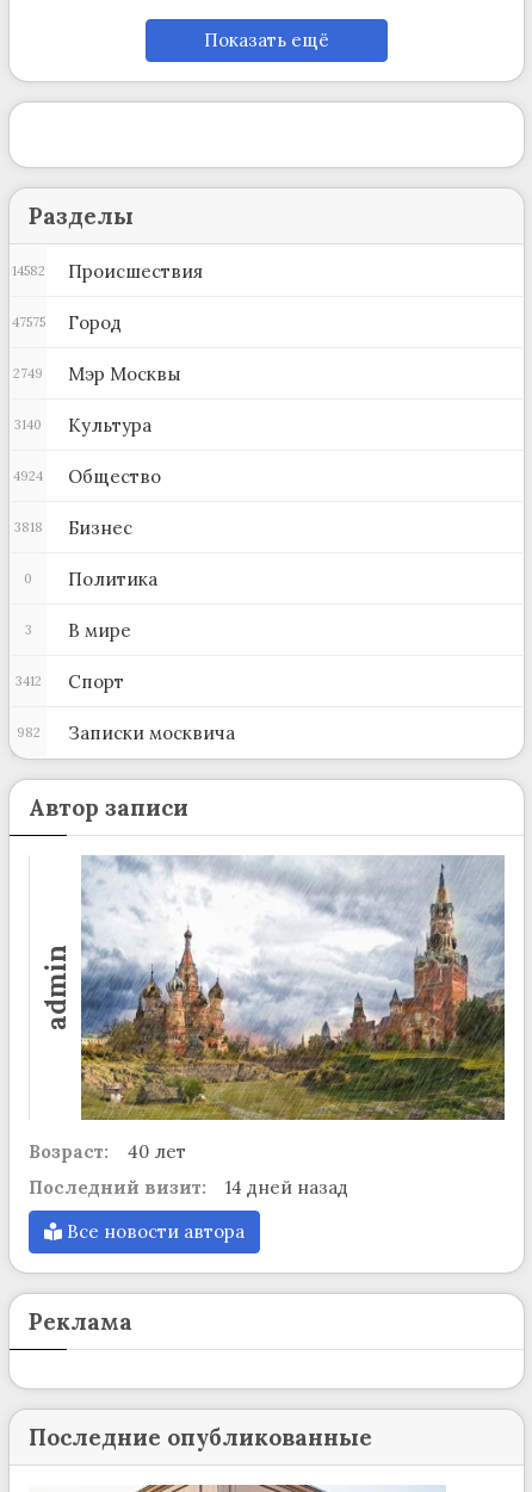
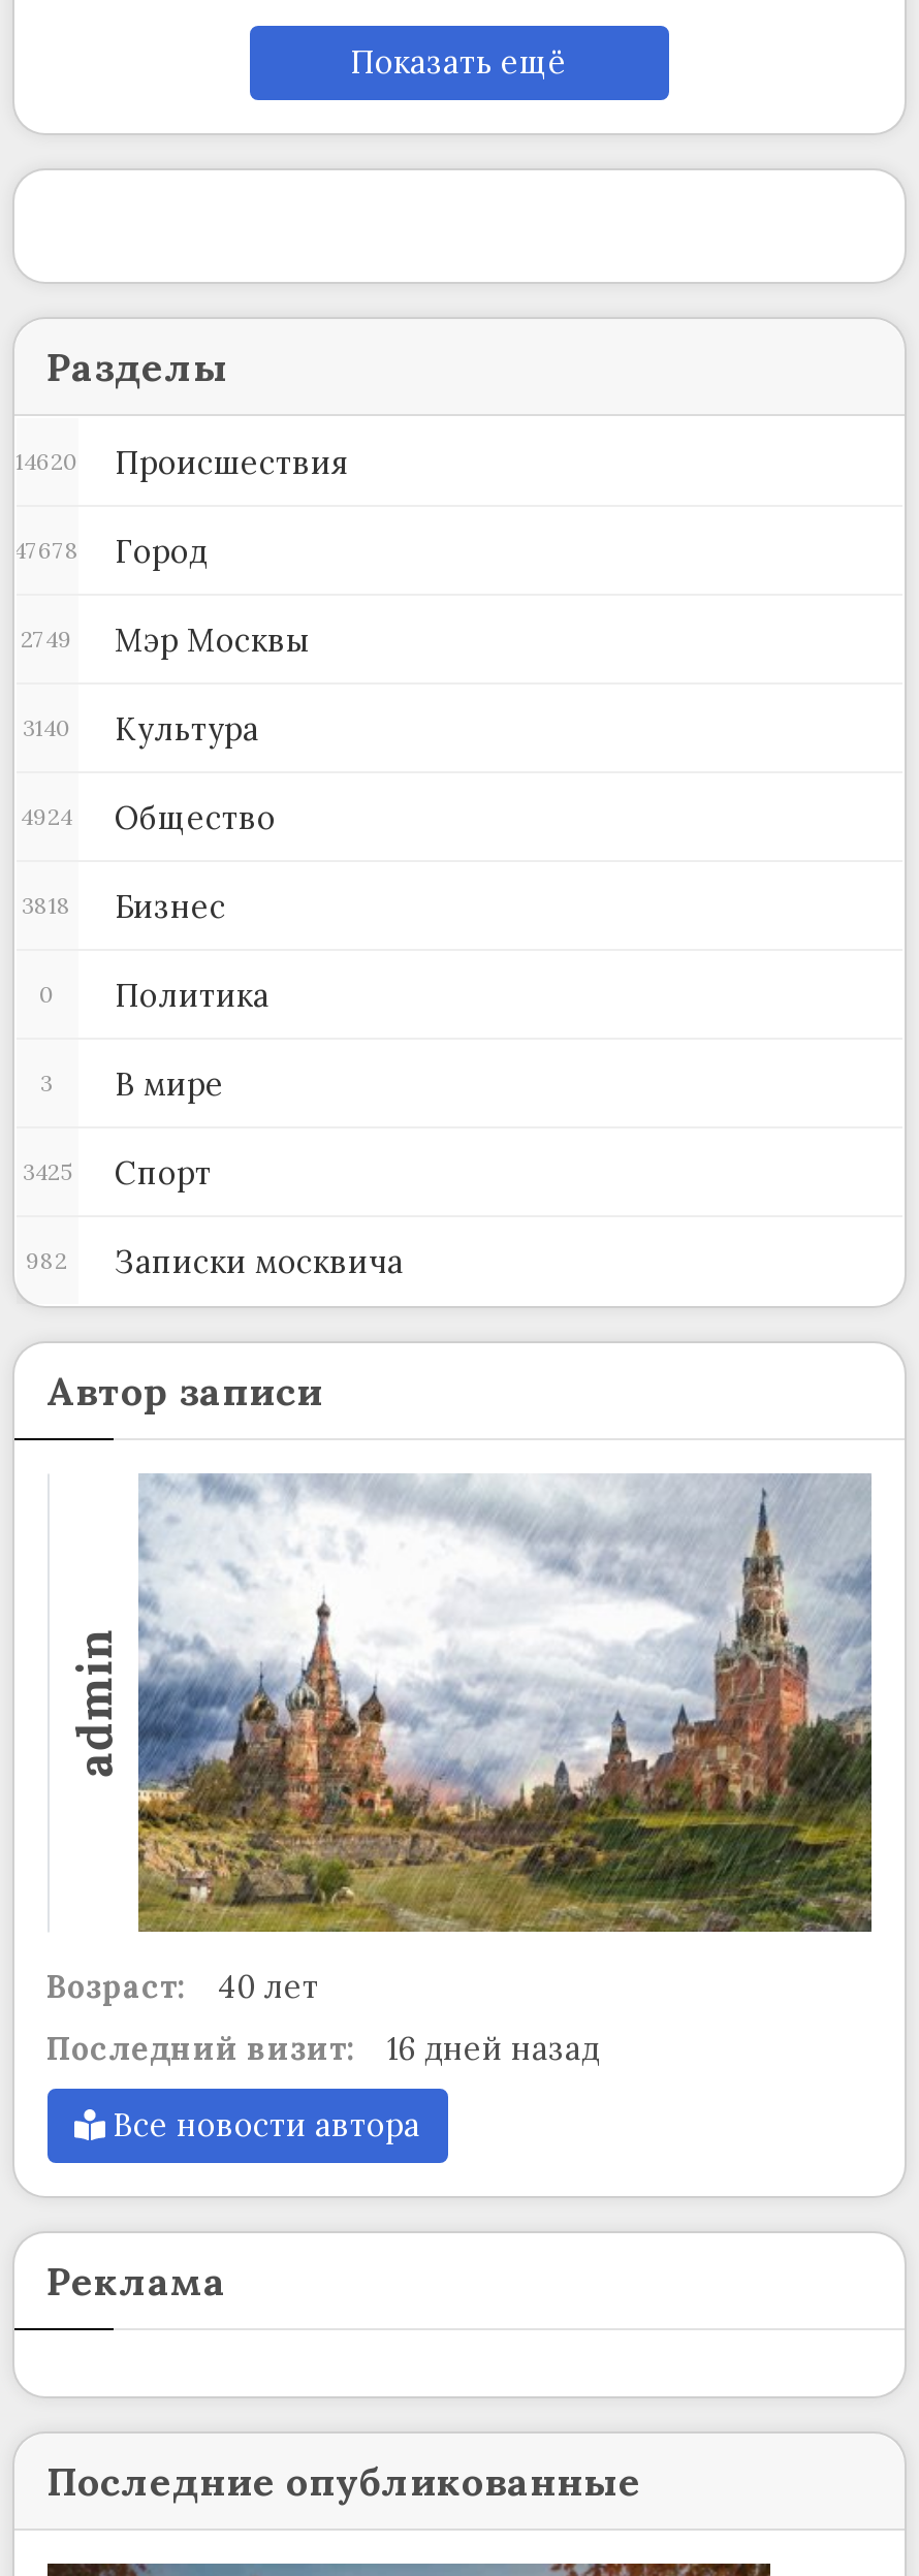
- 14582 Происшествия
+ 14620 Происшествия

- 47575 Город
+ 47678 Город

- 3412 Спорт
+ 3425 Спорт

- Последний визит: 14 дней назад
+ Последний визит: 16 дней назад
